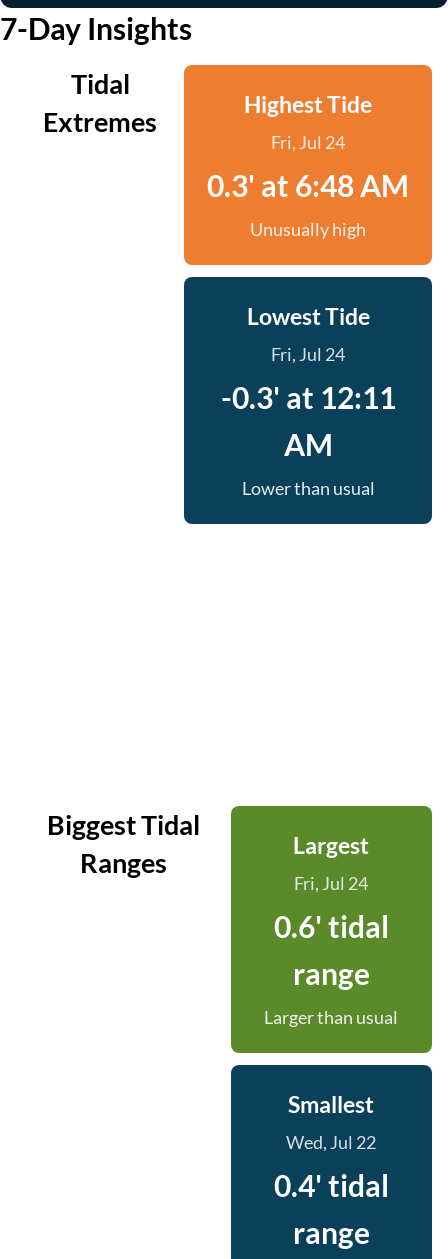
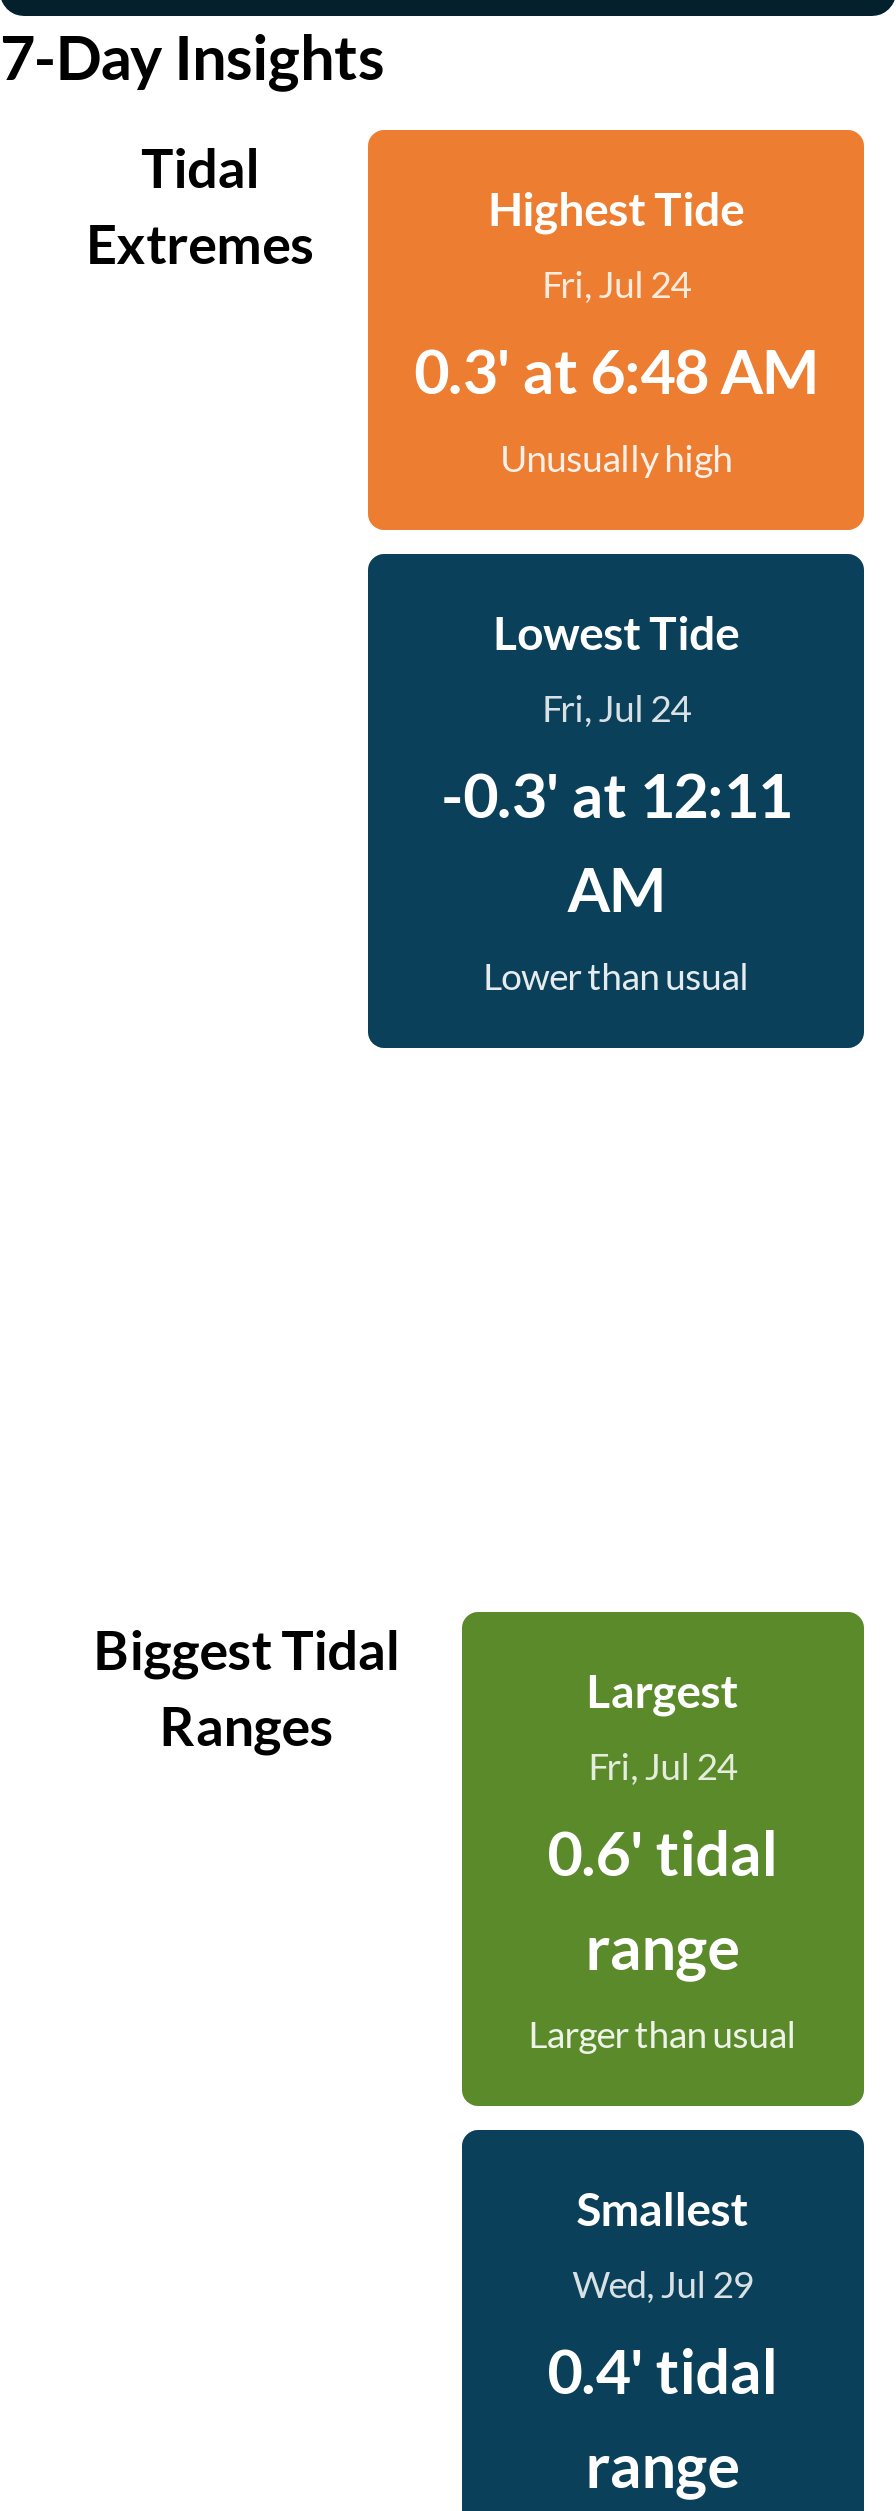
- Wed, Jul 22
+ Wed, Jul 29
